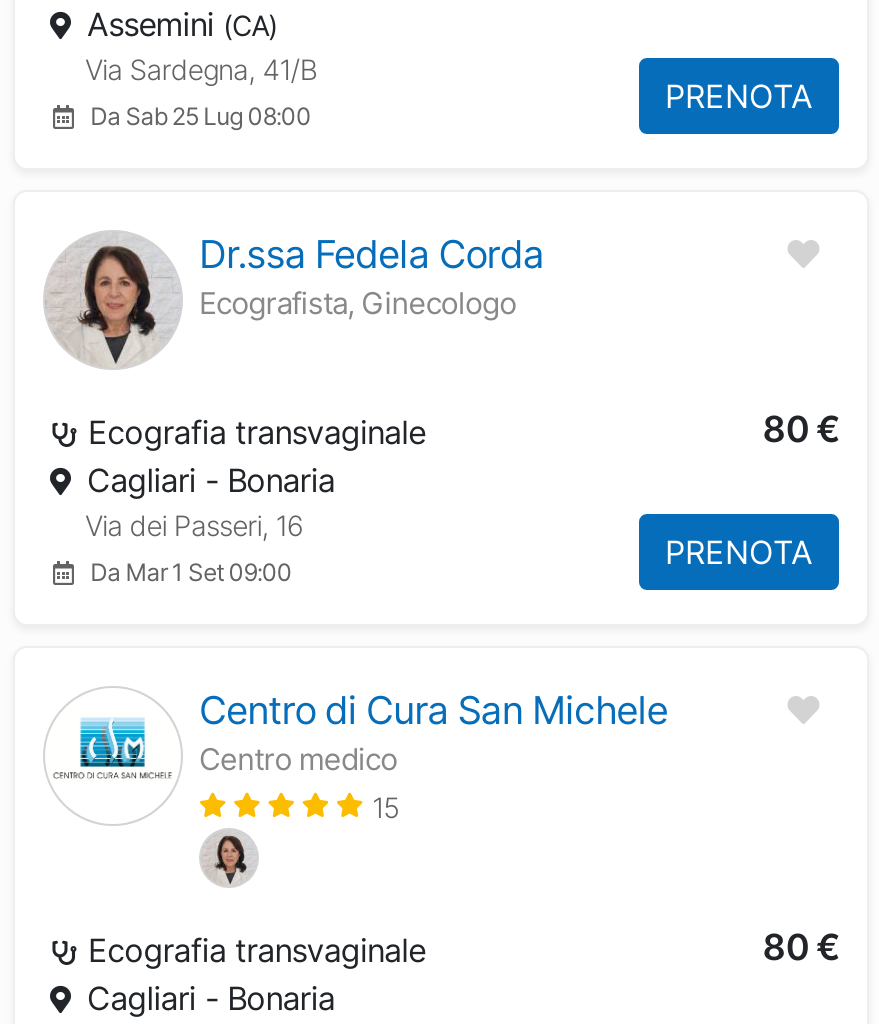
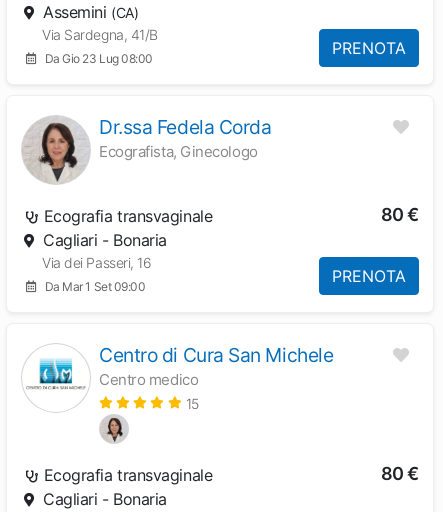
- Da Sab 25 Lug 08:00
+ Da Gio 23 Lug 08:00
